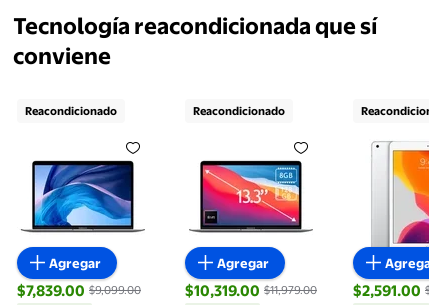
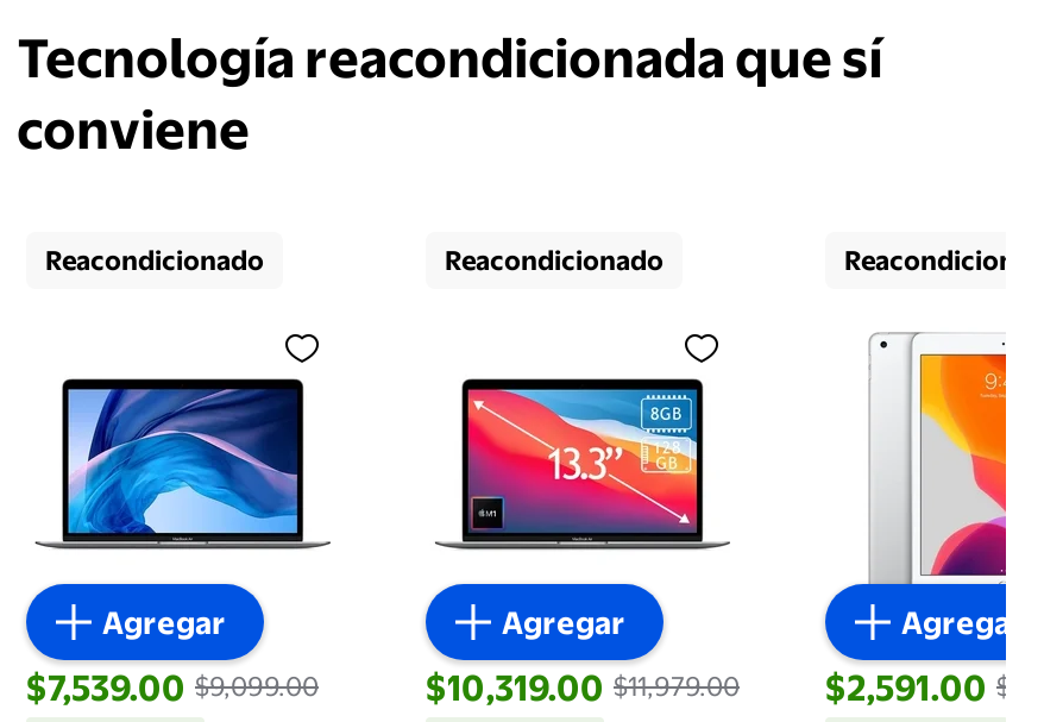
- $7,839.00 $9,099.00
+ $7,539.00 $9,099.00
